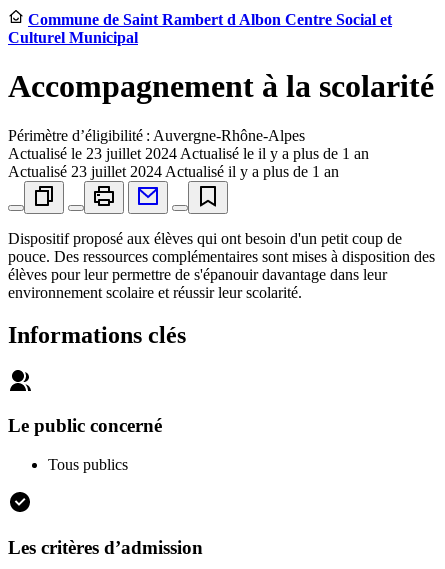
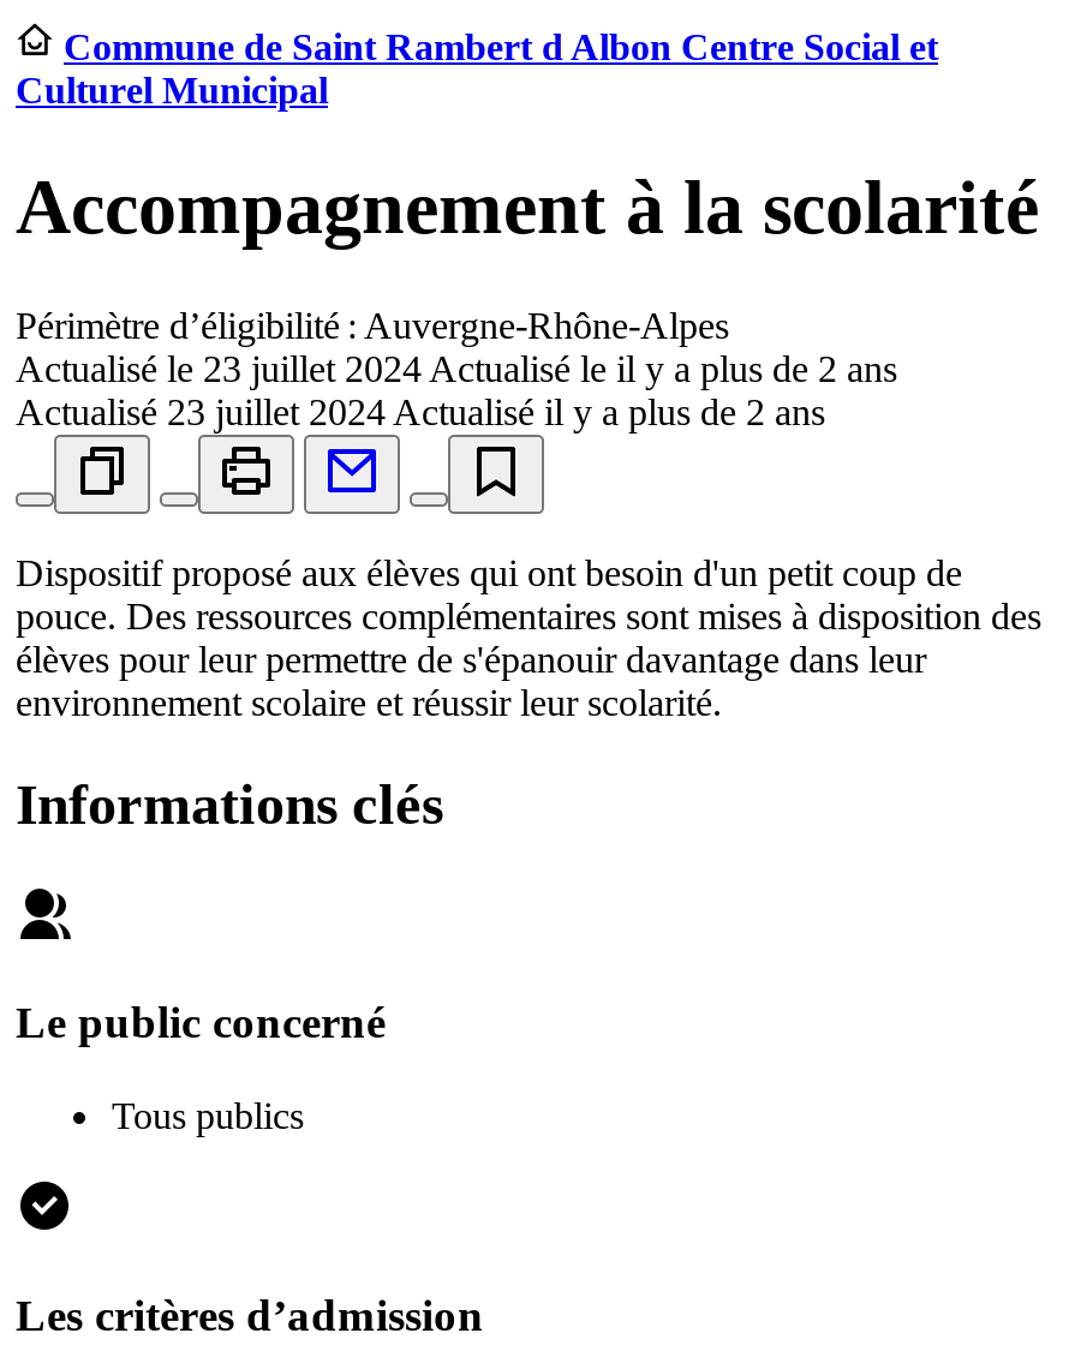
- Actualisé le 23 juillet 2024 Actualisé le il y a plus de 1 an
+ Actualisé le 23 juillet 2024 Actualisé le il y a plus de 2 ans

- Actualisé 23 juillet 2024 Actualisé il y a plus de 1 an
+ Actualisé 23 juillet 2024 Actualisé il y a plus de 2 ans
